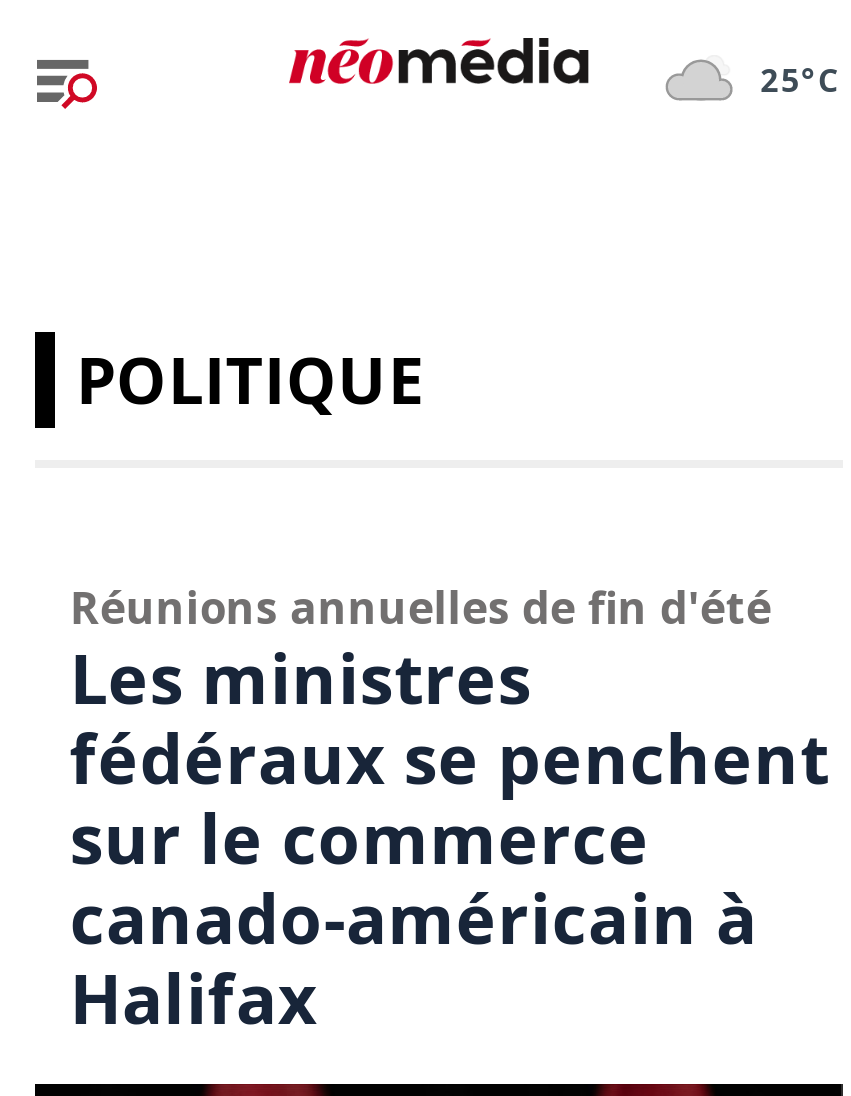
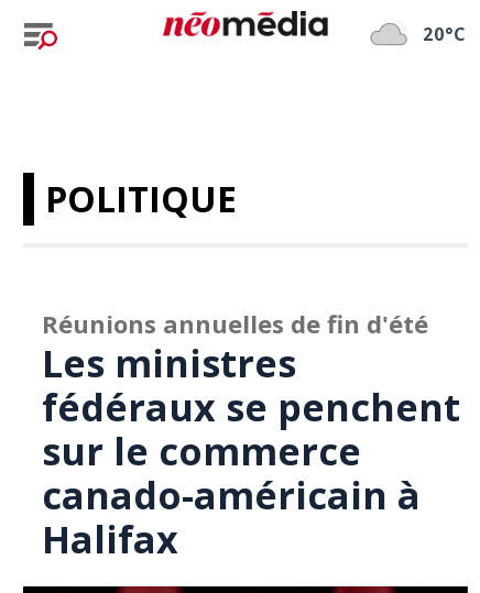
- 25°C
+ 20°C
